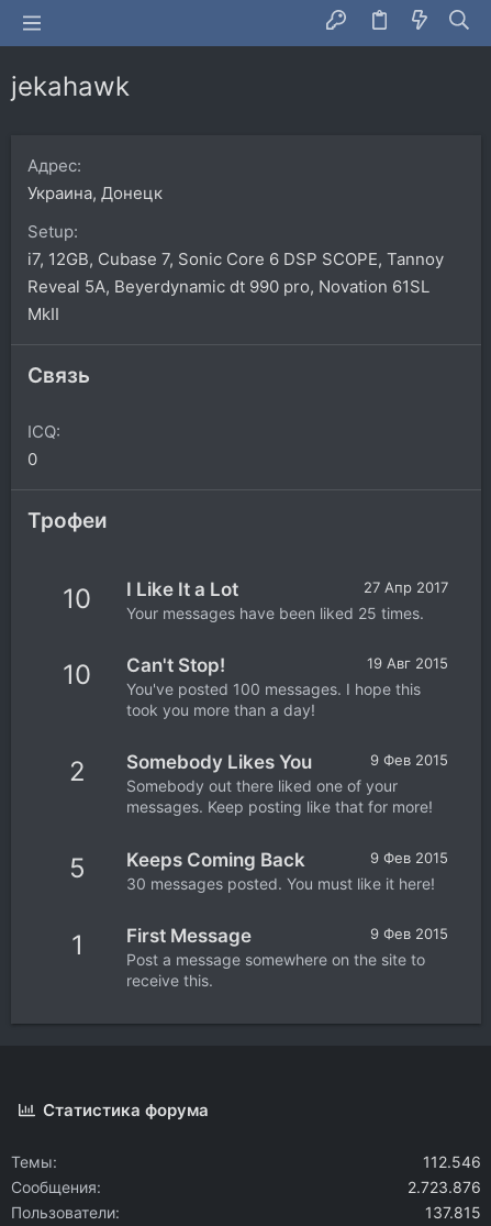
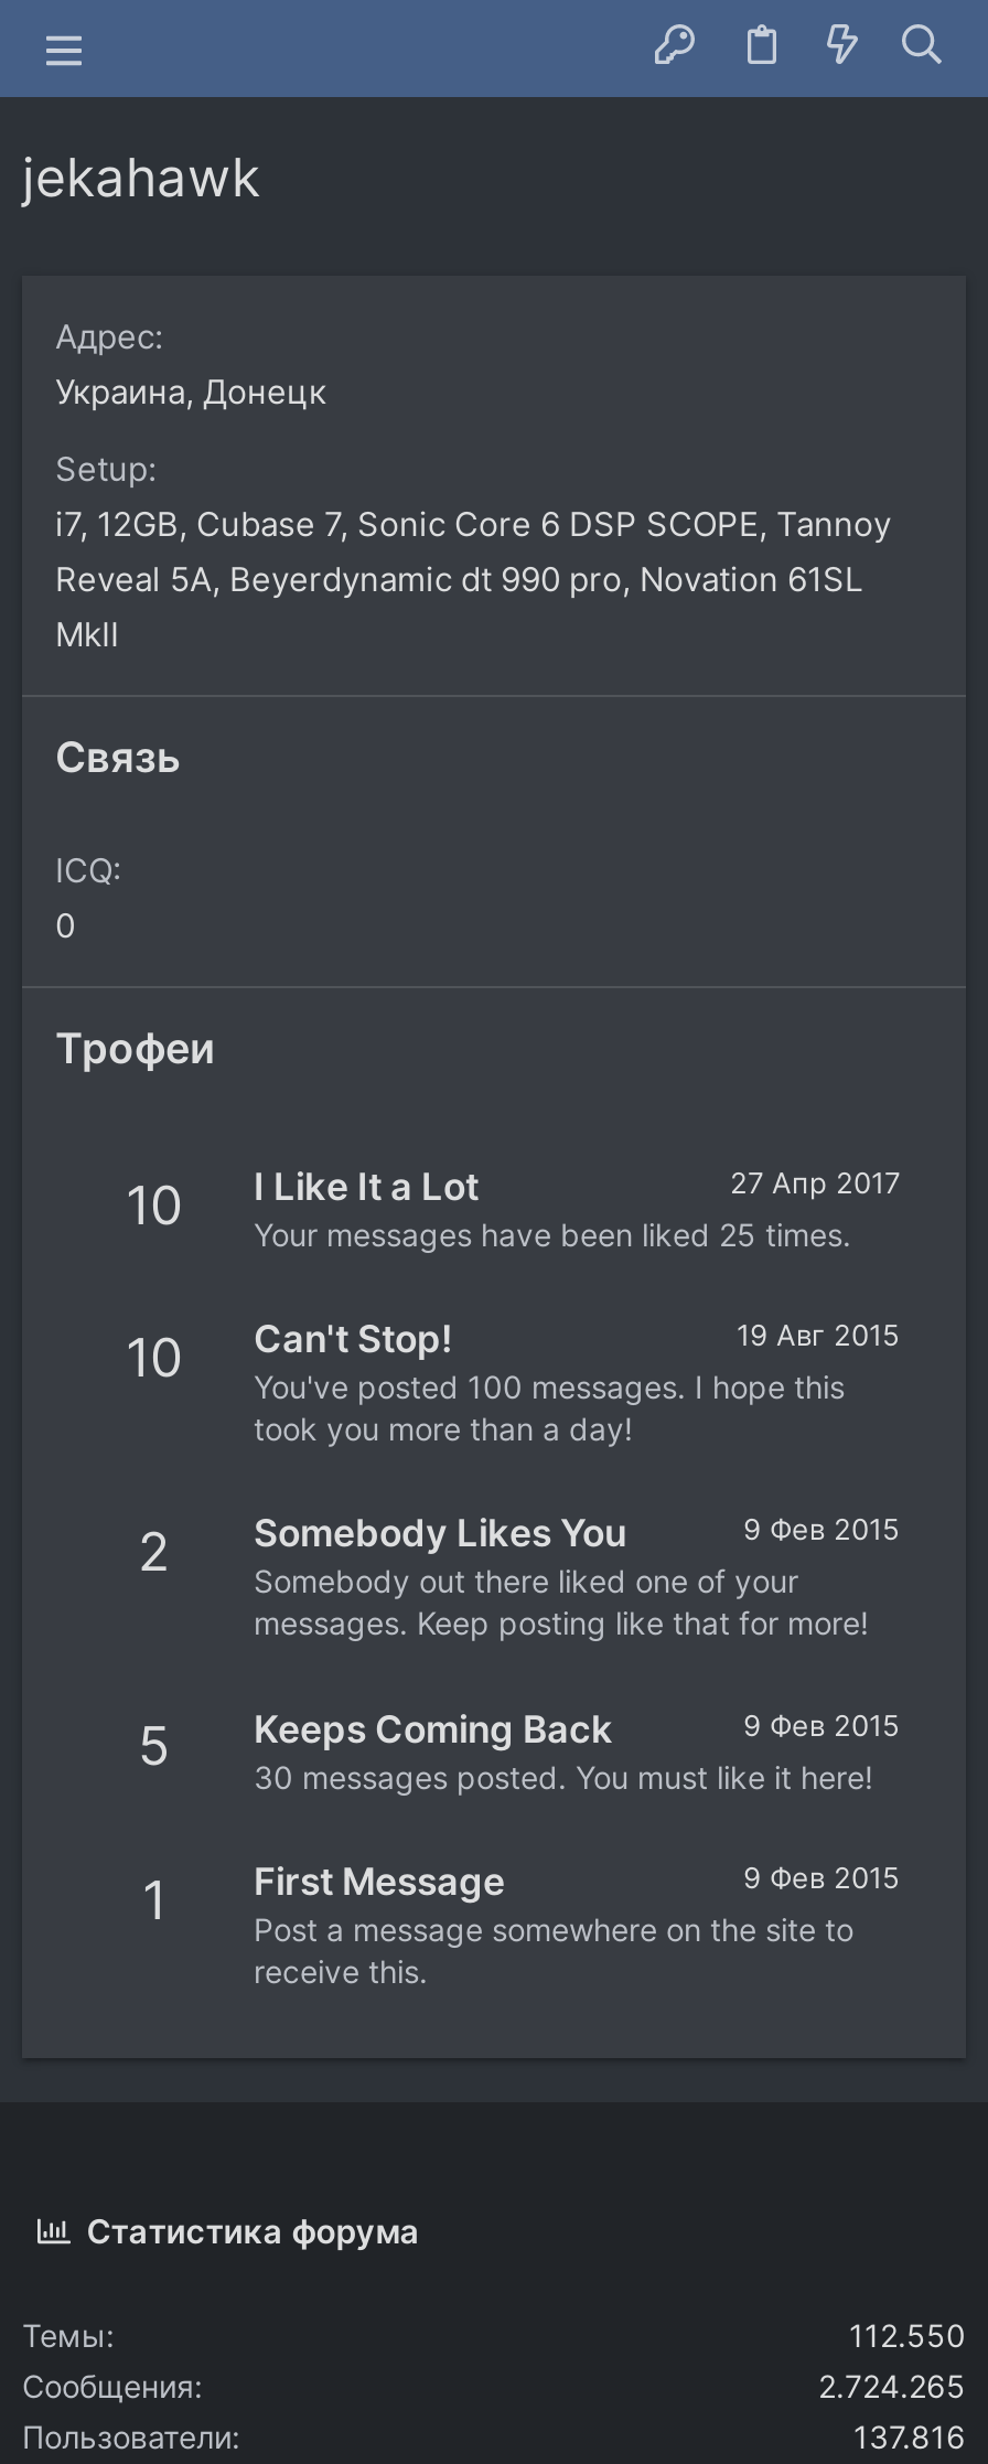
- 112.546
+ 112.550

- 2.723.876
+ 2.724.265

- 137.815
+ 137.816
